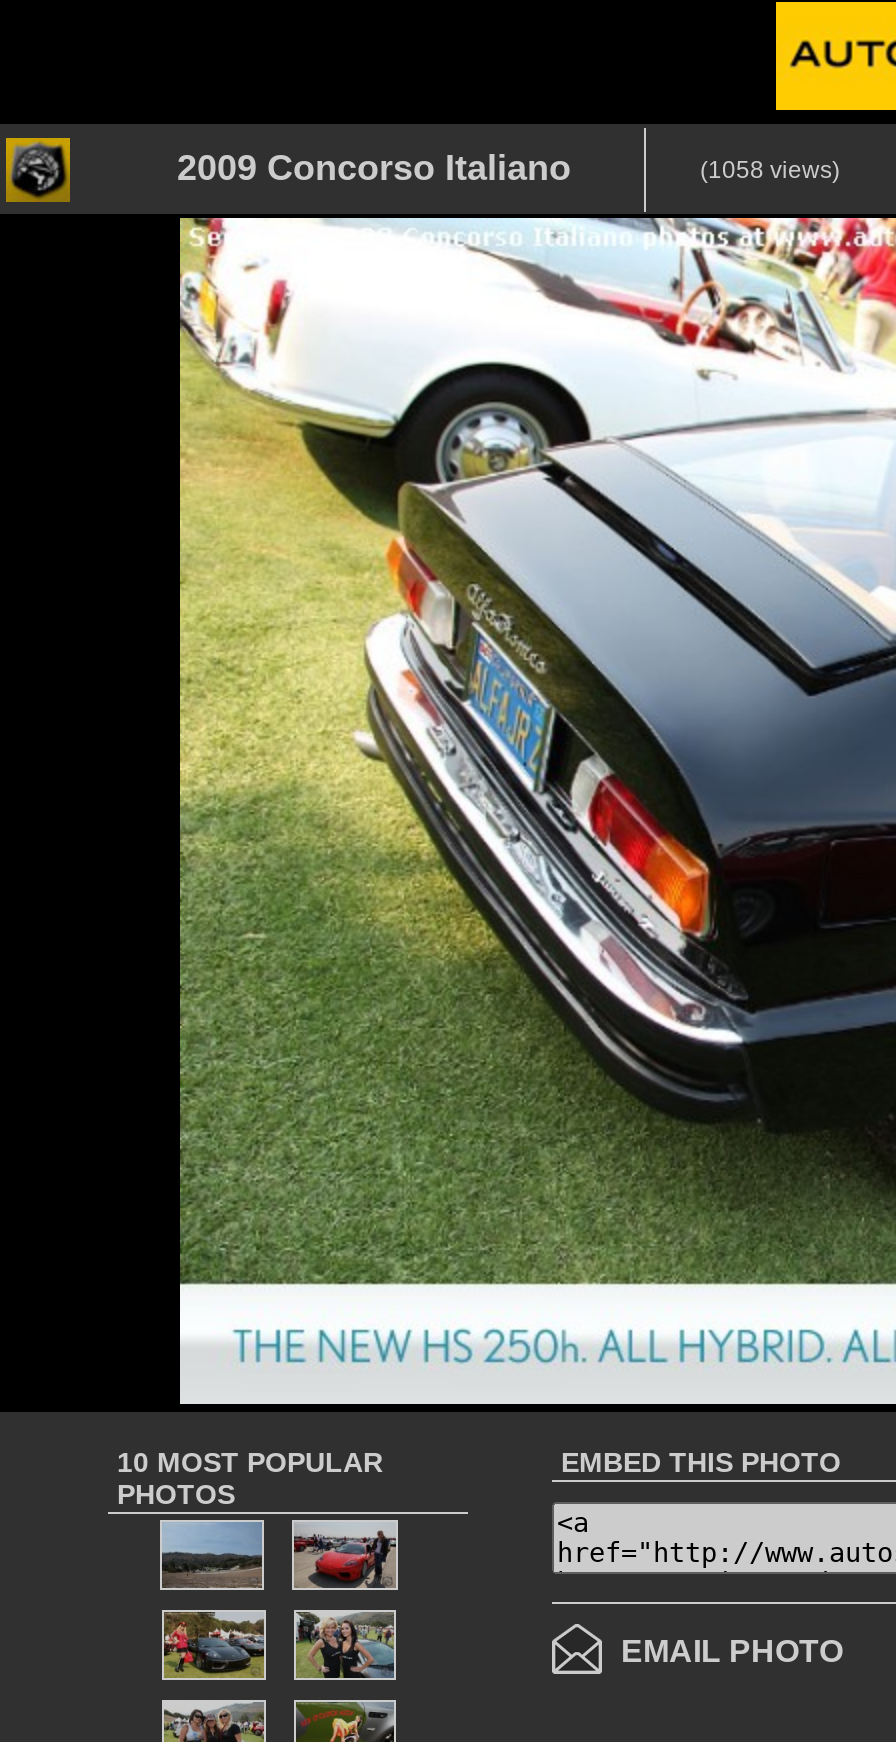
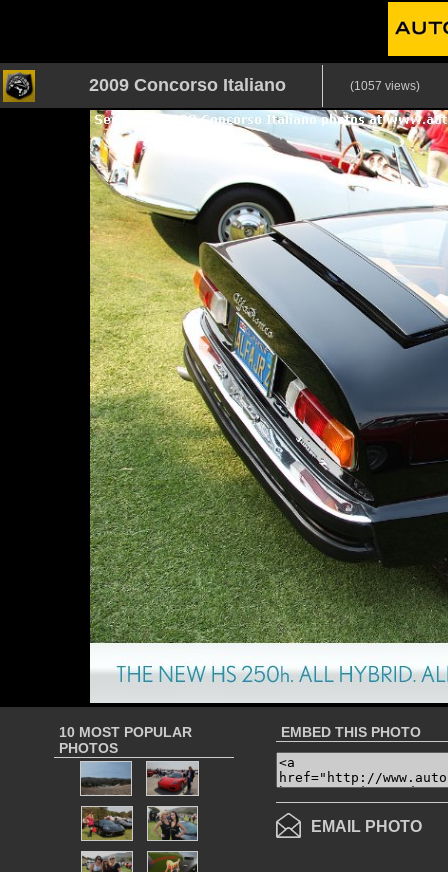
- (1058 views)
+ (1057 views)
